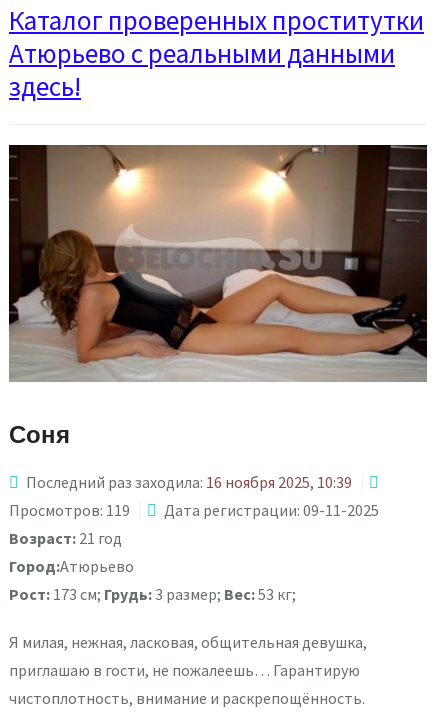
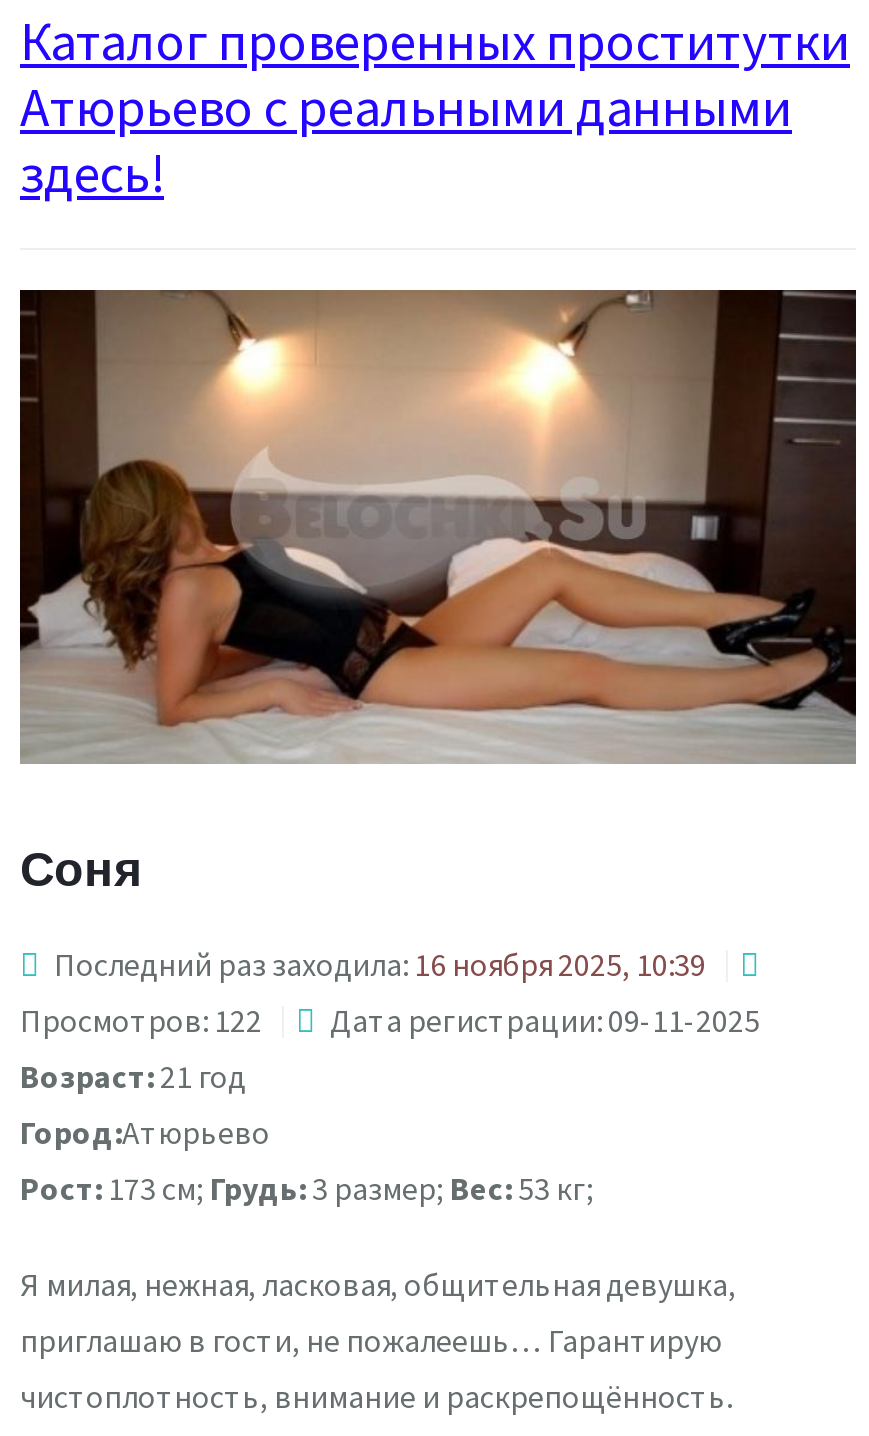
- Просмотров: 119 Дата регистрации: 09-11-2025
+ Просмотров: 122 Дата регистрации: 09-11-2025
